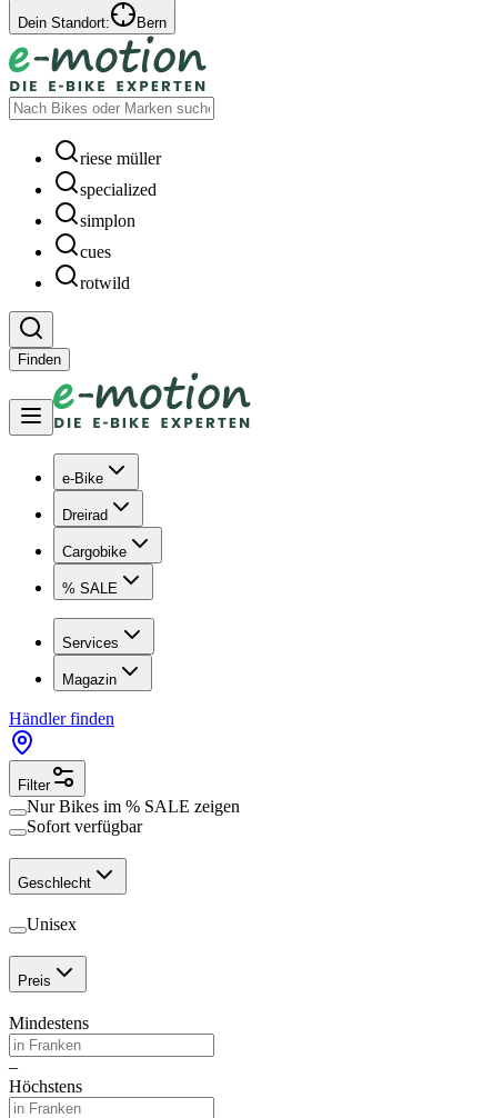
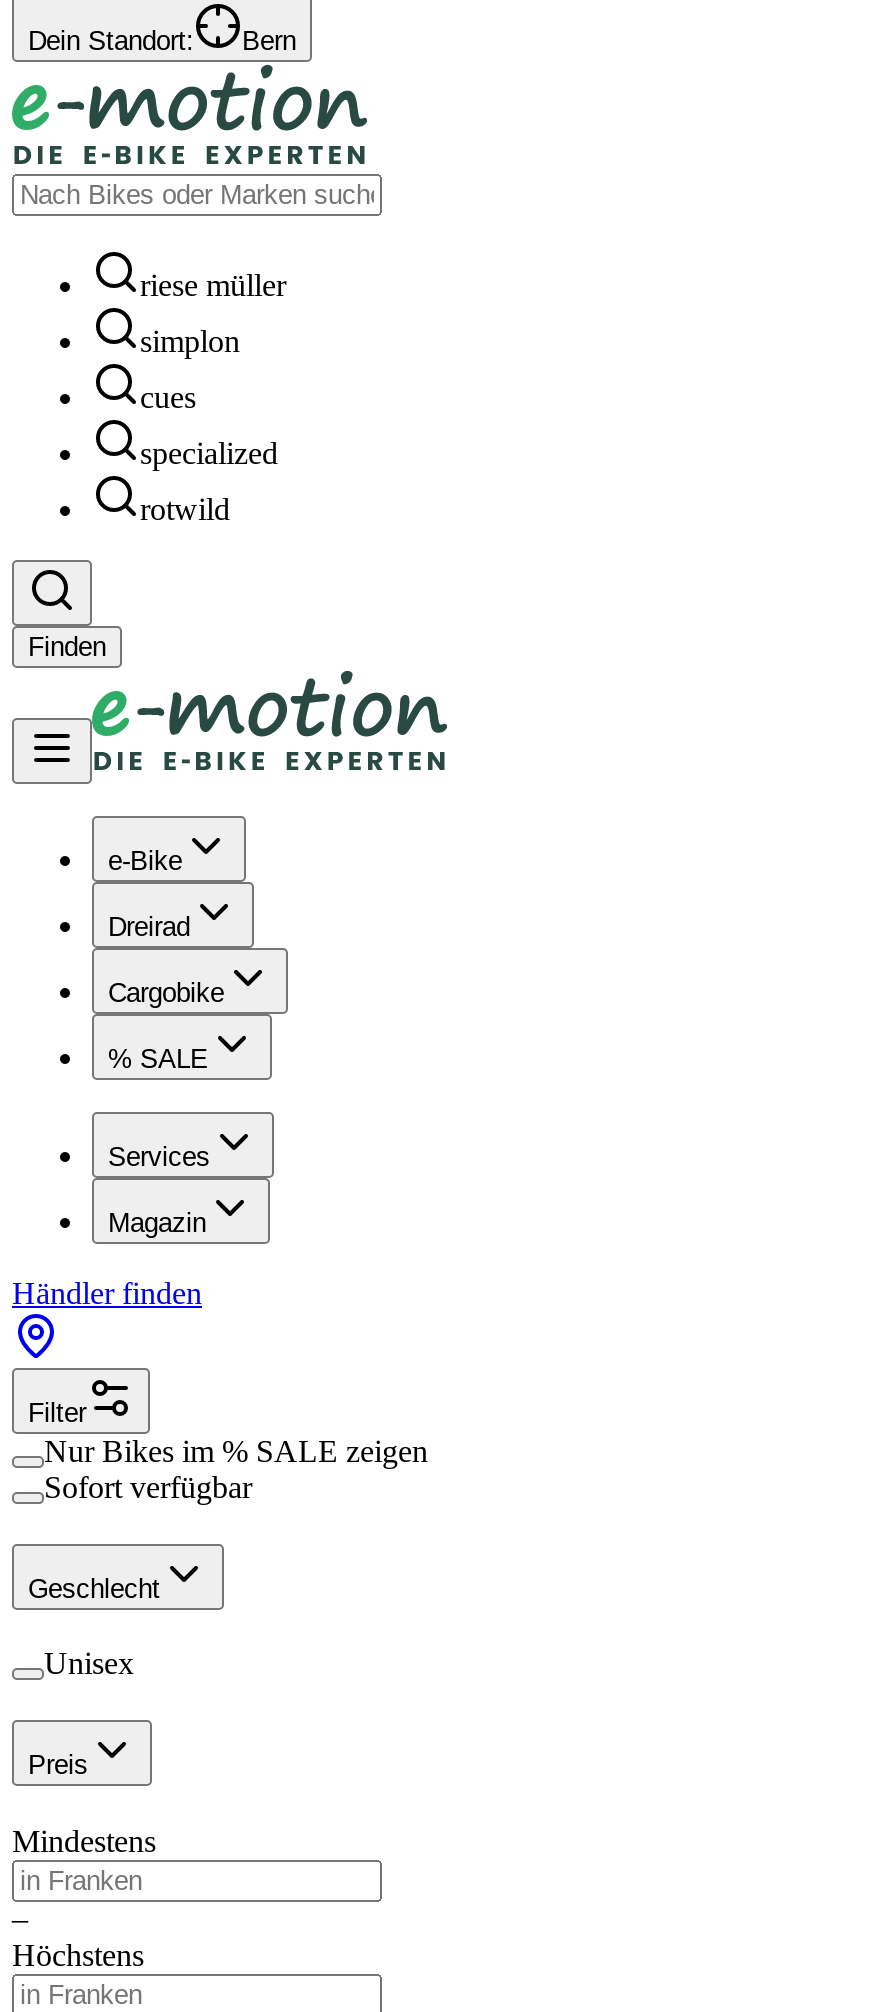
moved down: specialized

moved up: simplon | cues
